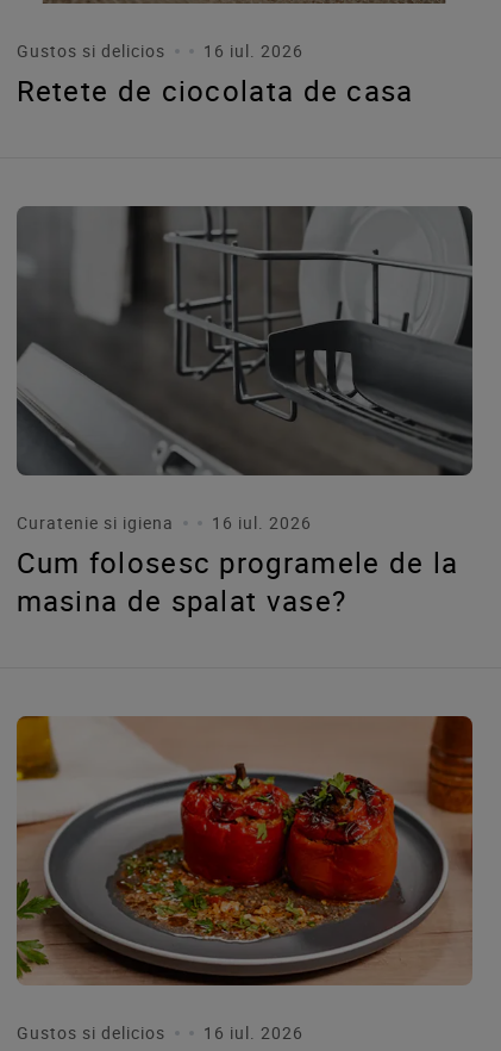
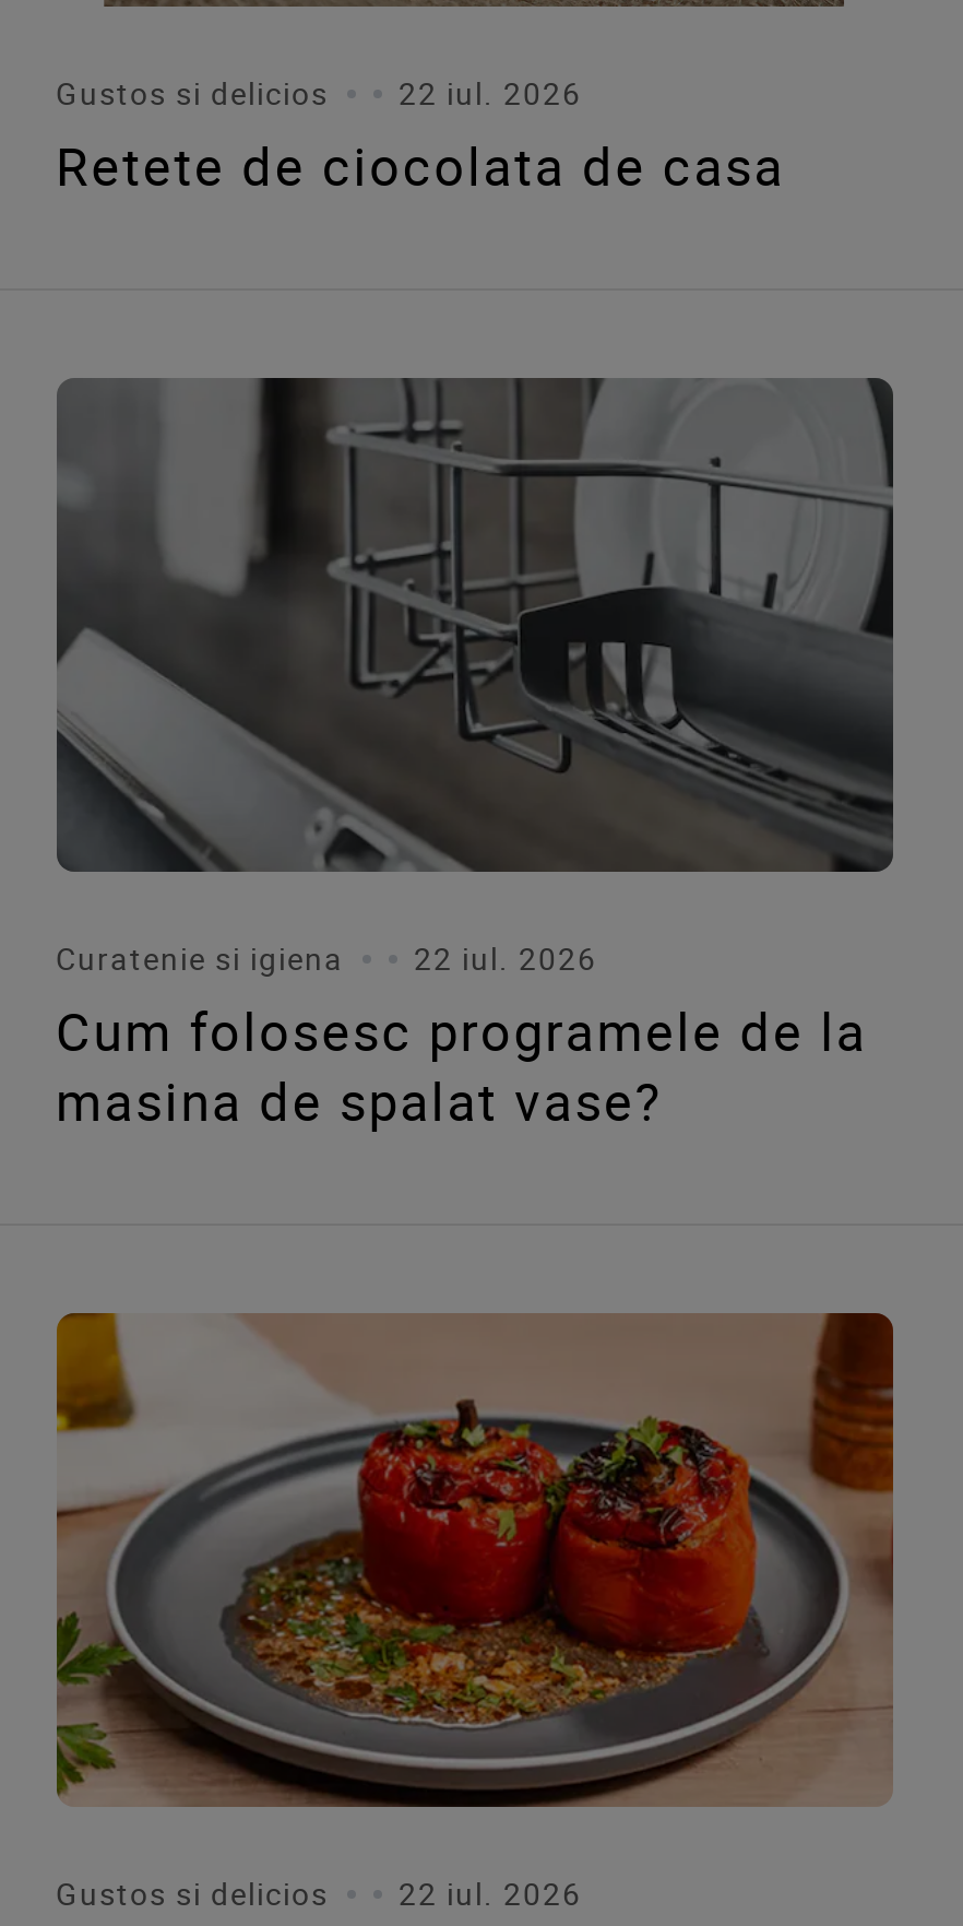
- Gustos si delicios 16 iul. 2026
+ Gustos si delicios 22 iul. 2026

- Curatenie si igiena 16 iul. 2026
+ Curatenie si igiena 22 iul. 2026

- Gustos si delicios 16 iul. 2026
+ Gustos si delicios 22 iul. 2026
